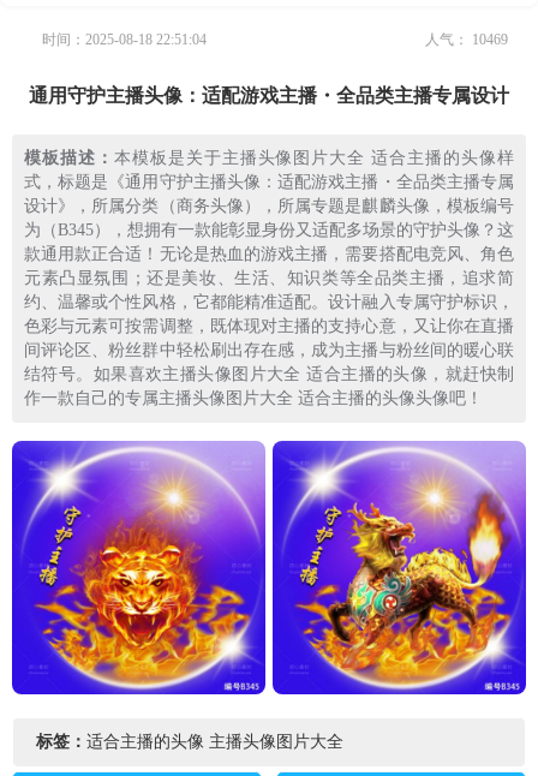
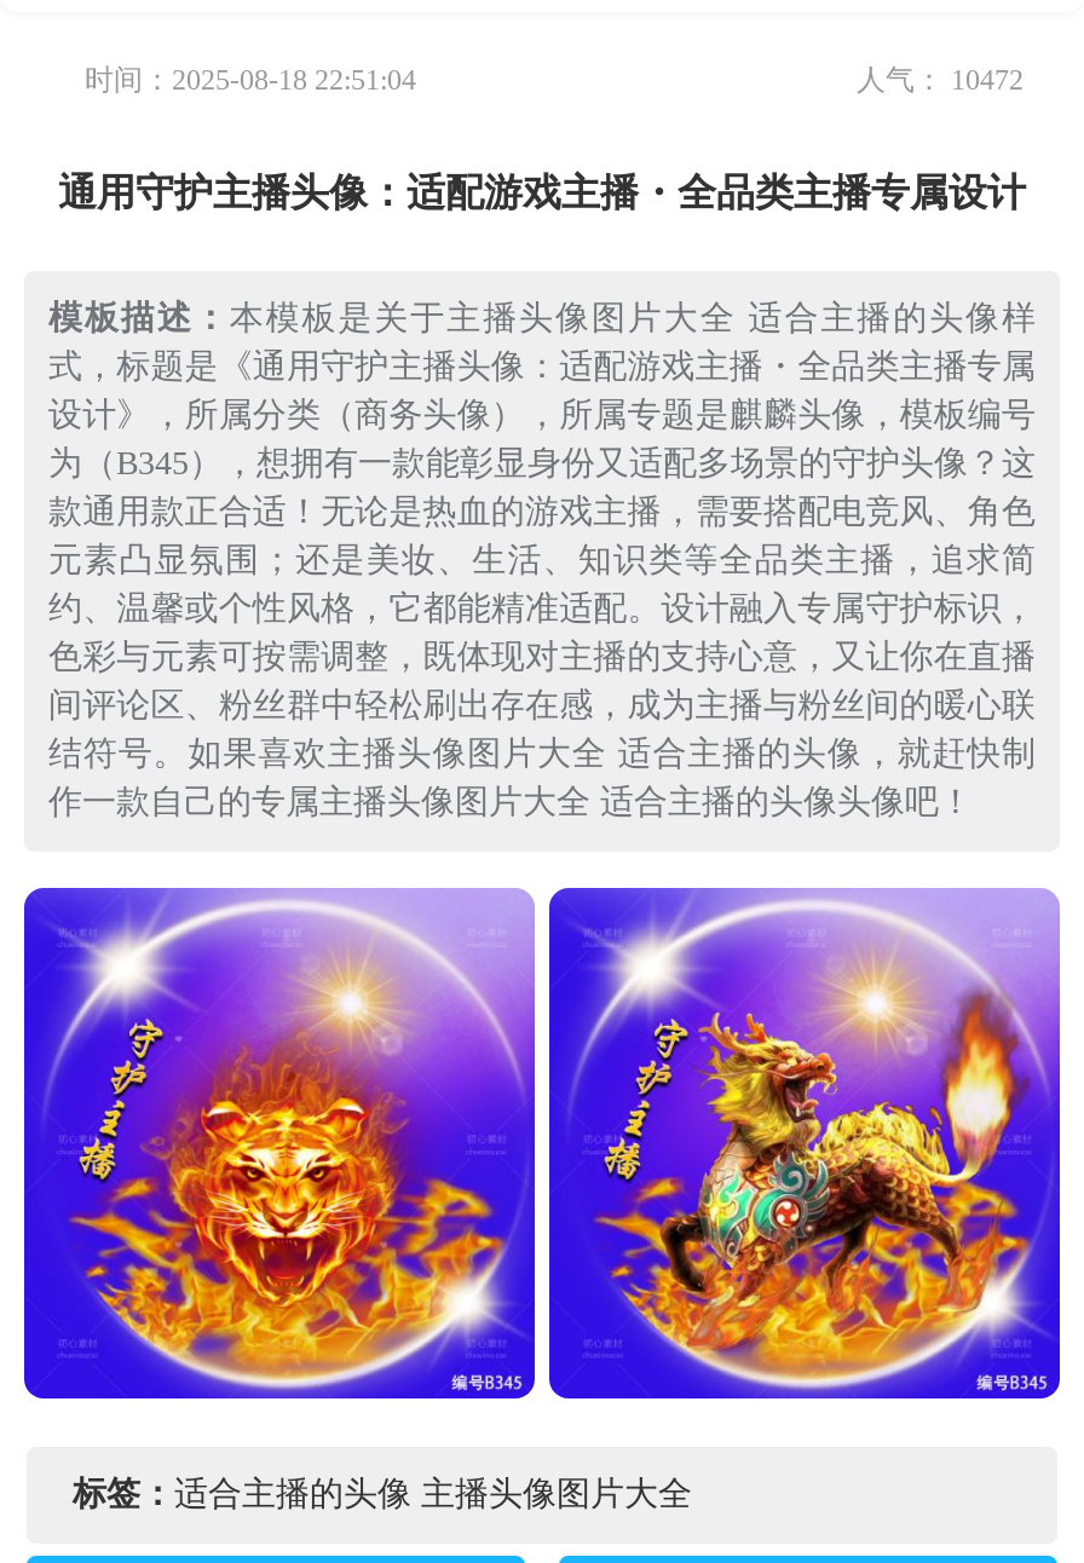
- 人气：10469
+ 人气：10472
